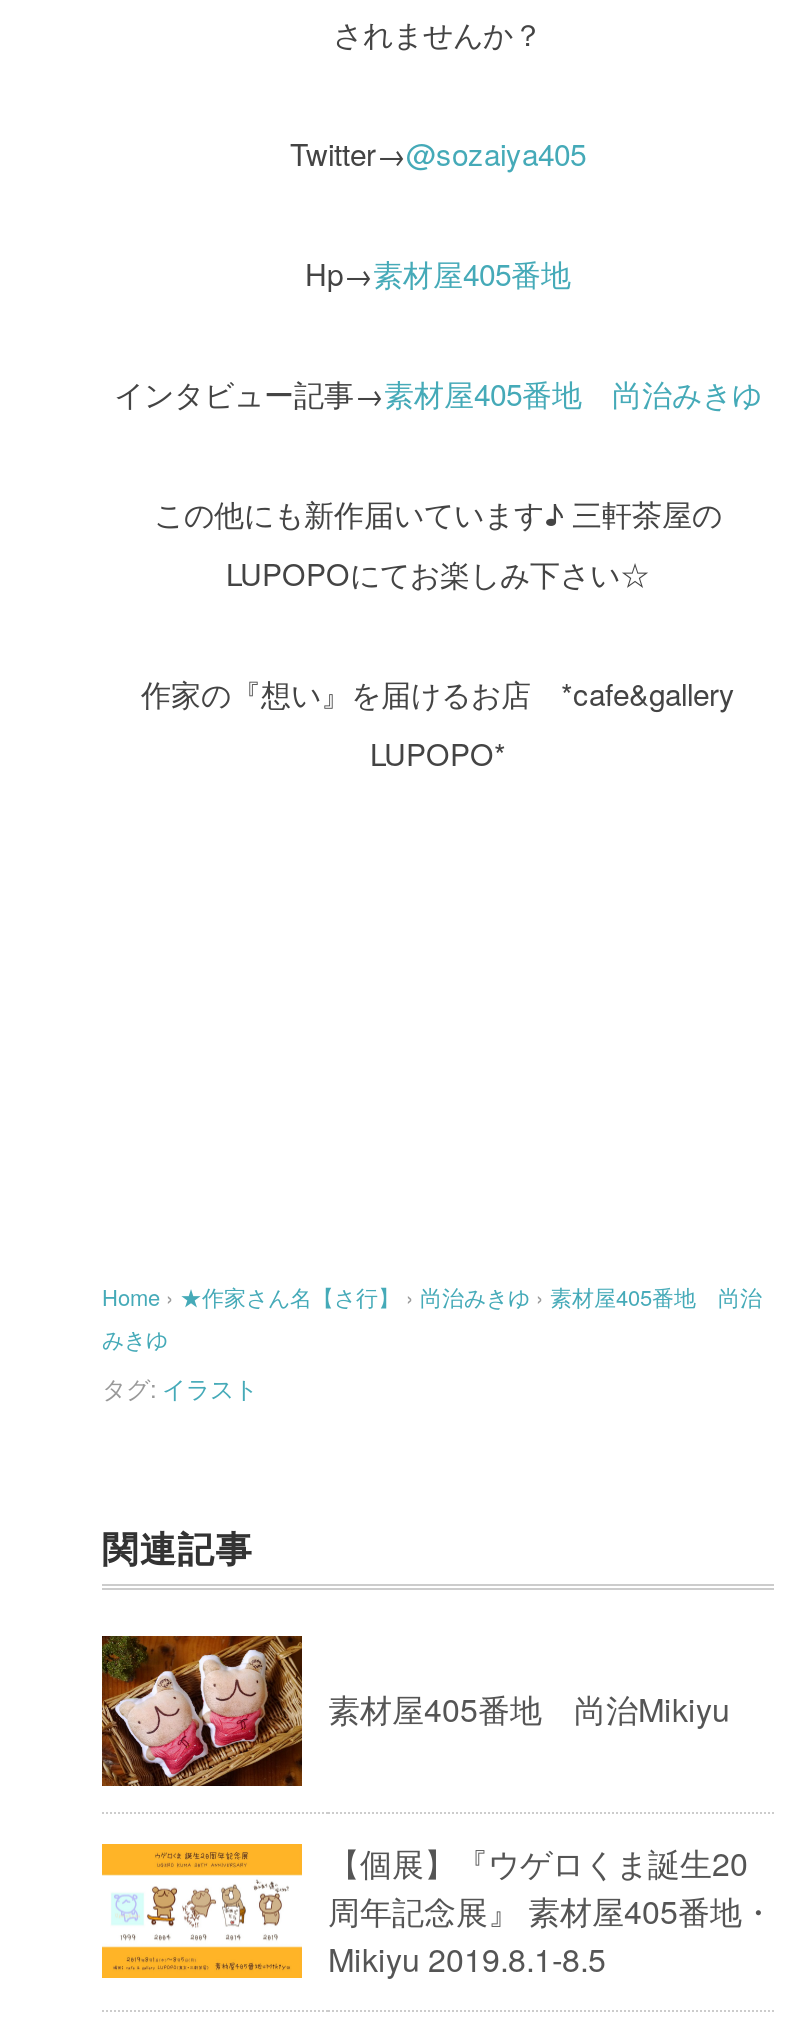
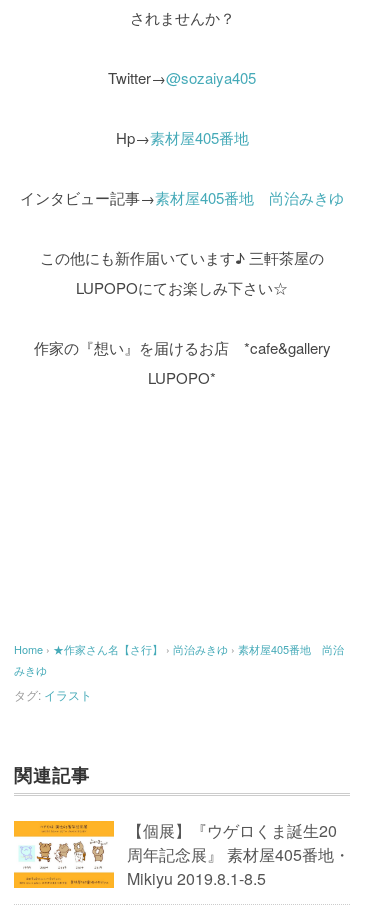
- [image]
- 素材屋405番地 尚治Mikiyu
